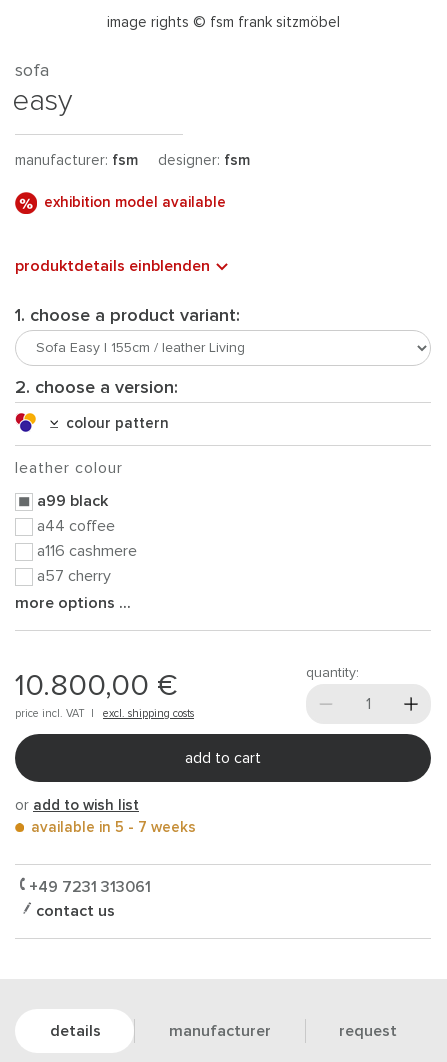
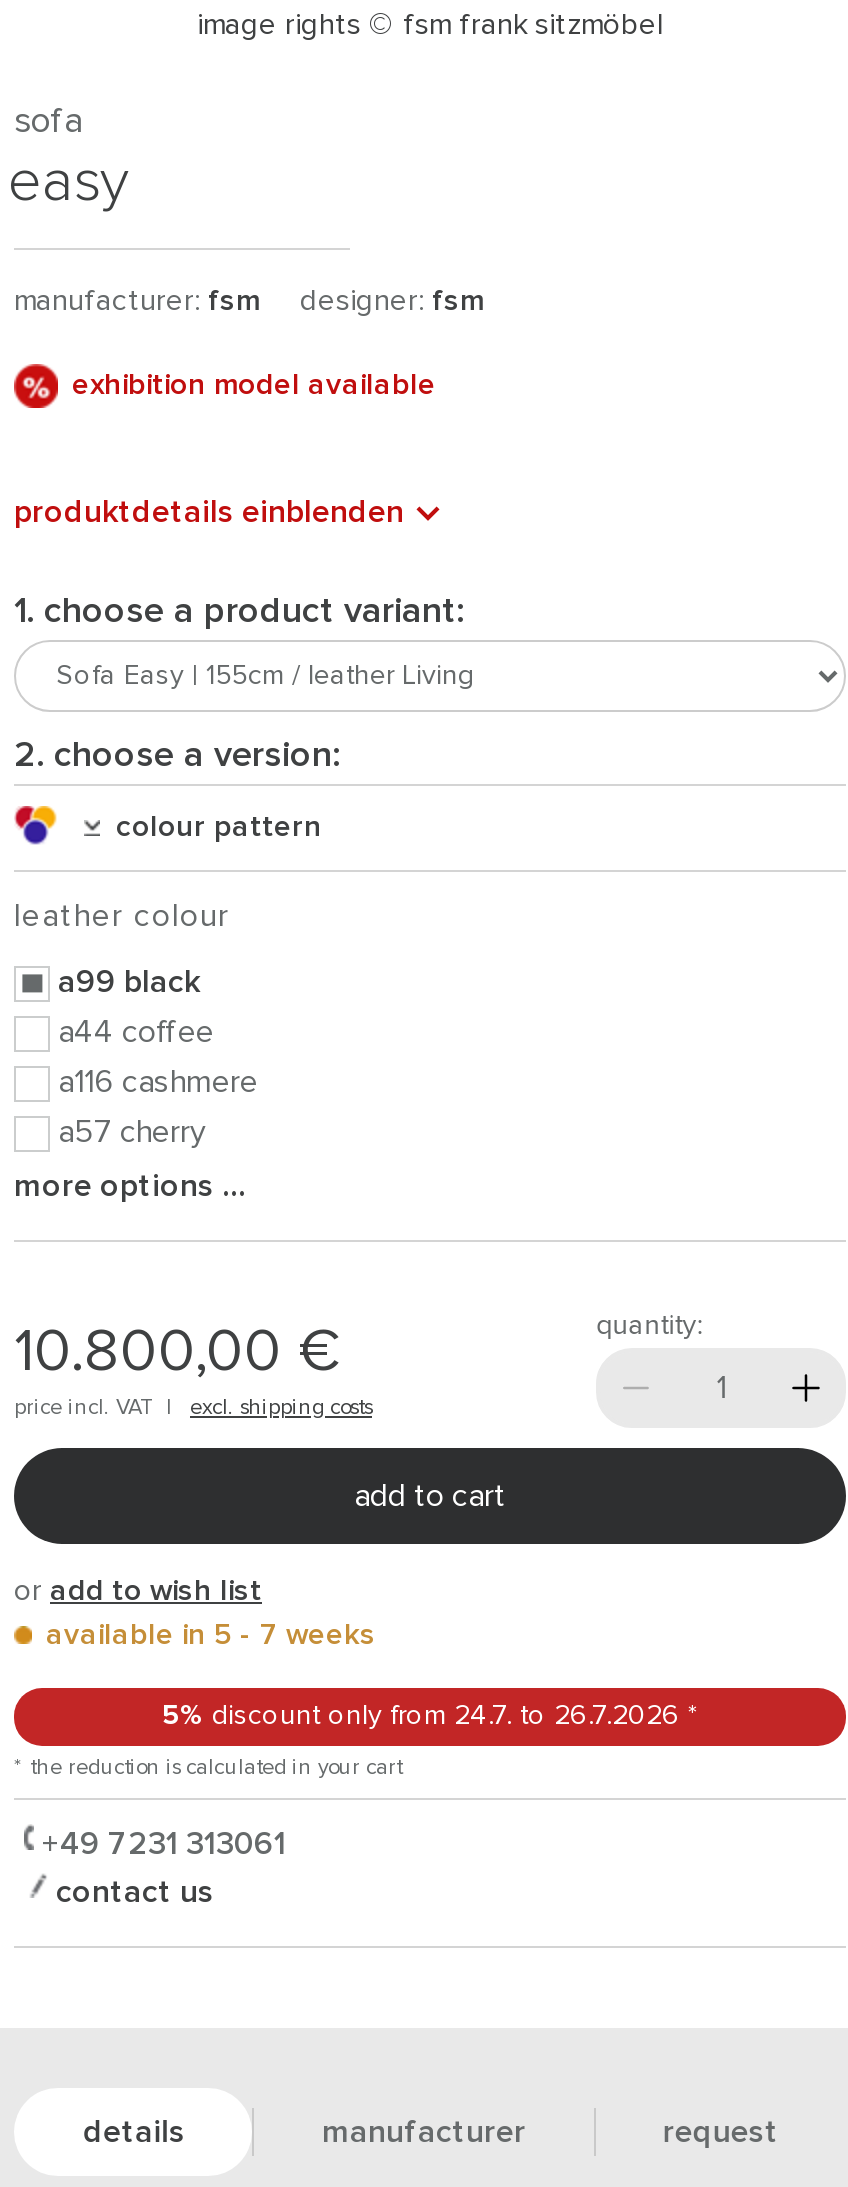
+ 5% discount only from 24.7. to 26.7.2026 *
+ * the reduction is calculated in your cart
